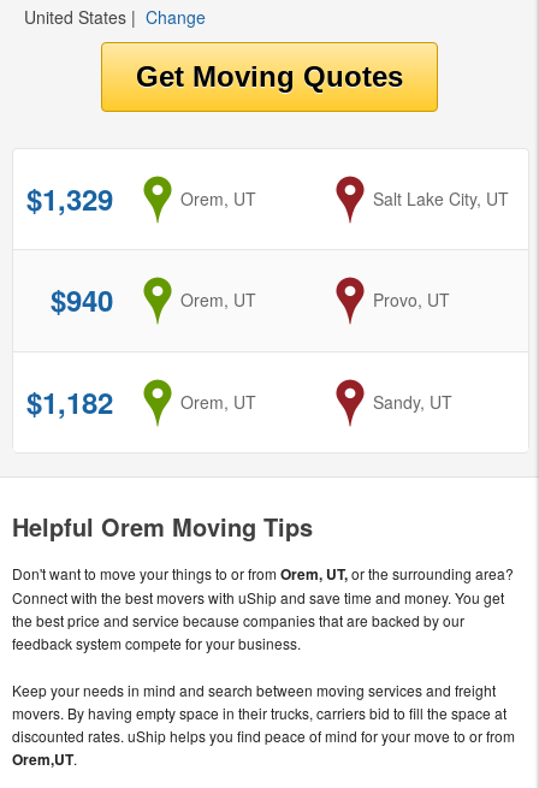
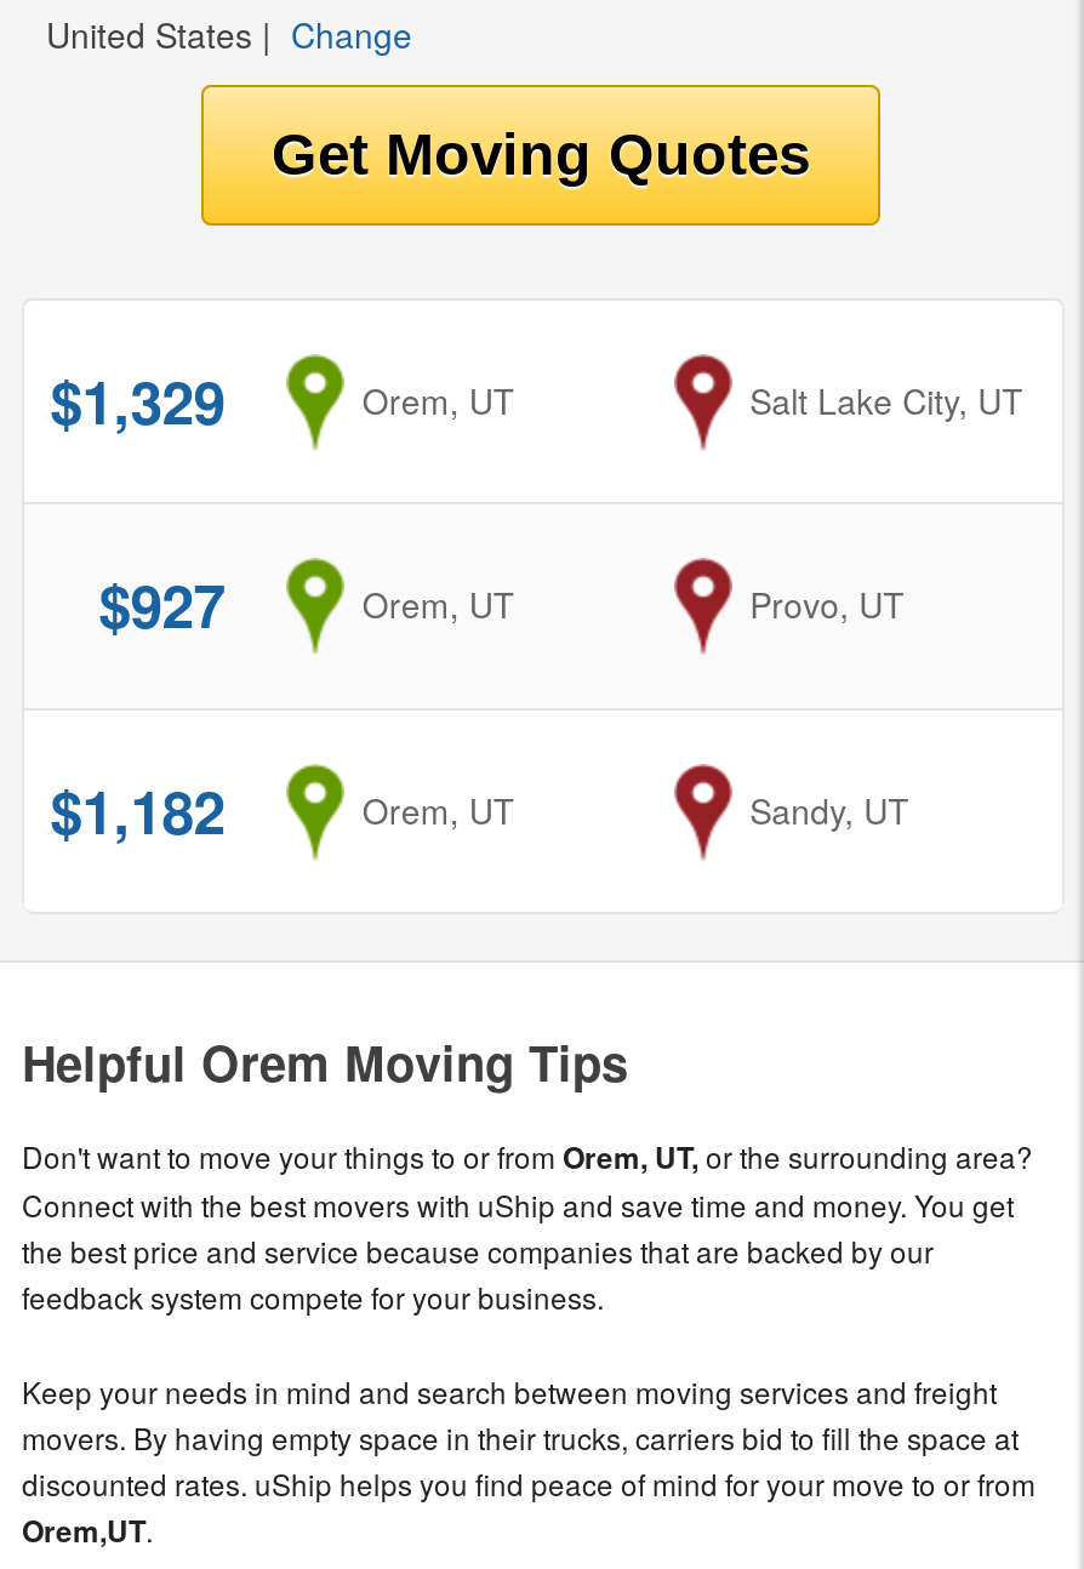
- $940
+ $927
